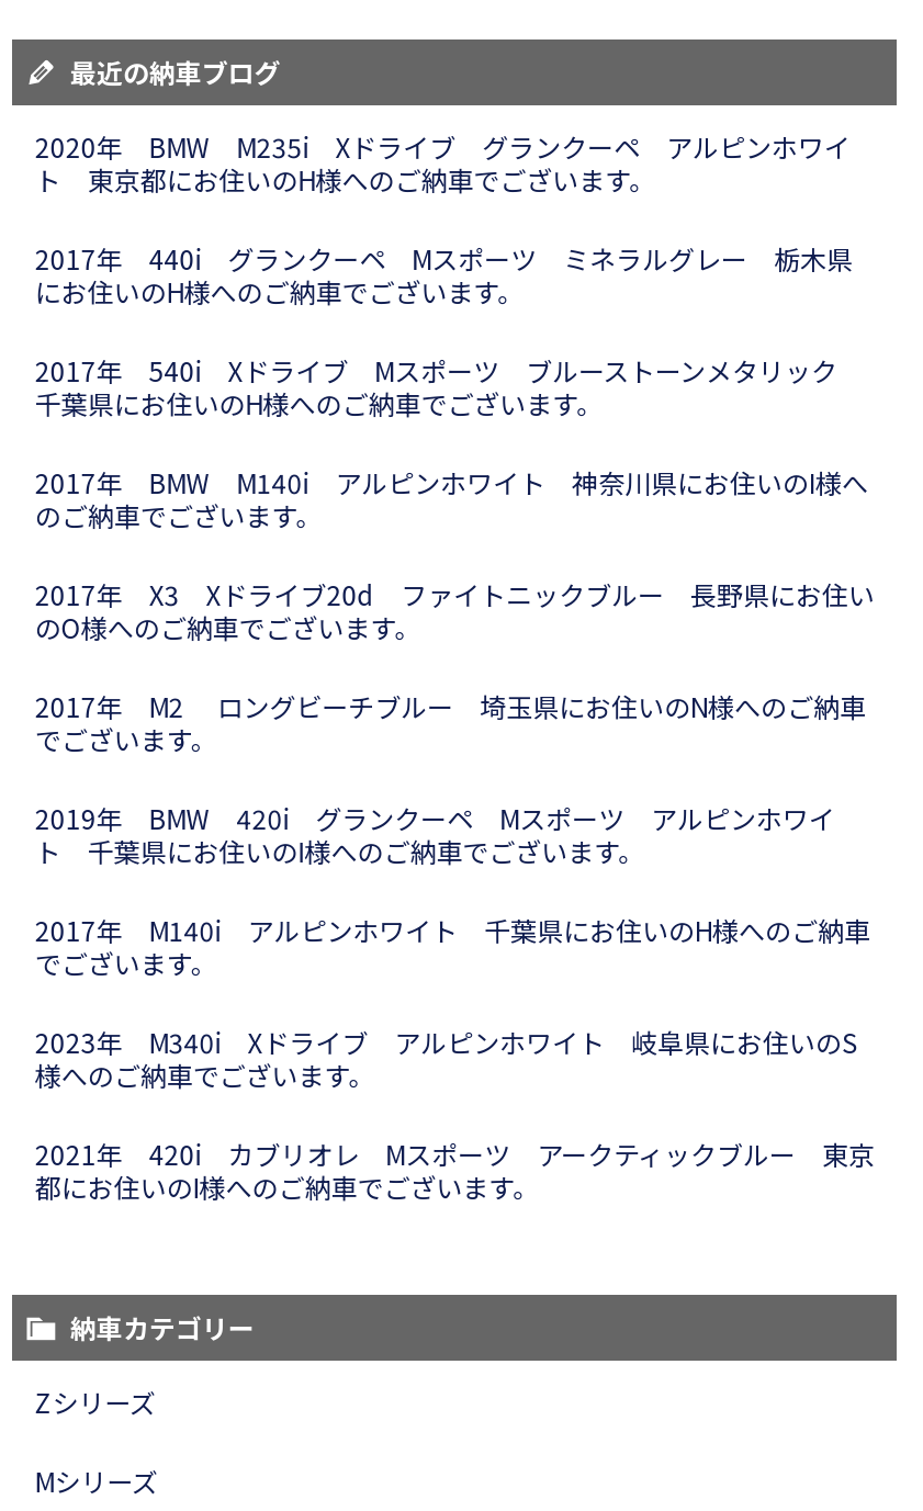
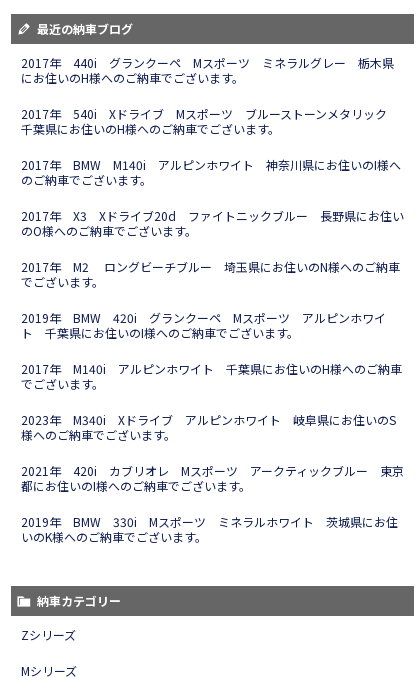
- 2020年 BMW M235i Xドライブ グランクーペ アルピンホワイ
- ト 東京都にお住いのH様へのご納車でございます。

moved up: 2017年 440i グランクーペ Mスポーツ ミネラルグレー 栃木県 | にお住いのH様へのご納車でございます。 | 2017年 540i Xドライブ Mスポーツ ブルーストーンメタリック | ... | 2021年 420i カブリオレ Mスポーツ アークティックブルー 東京 | 都にお住いのI様へのご納車でございます。

+ 2019年 BMW 330i Mスポーツ ミネラルホワイト 茨城県にお住
+ いのK様へのご納車でございます。
